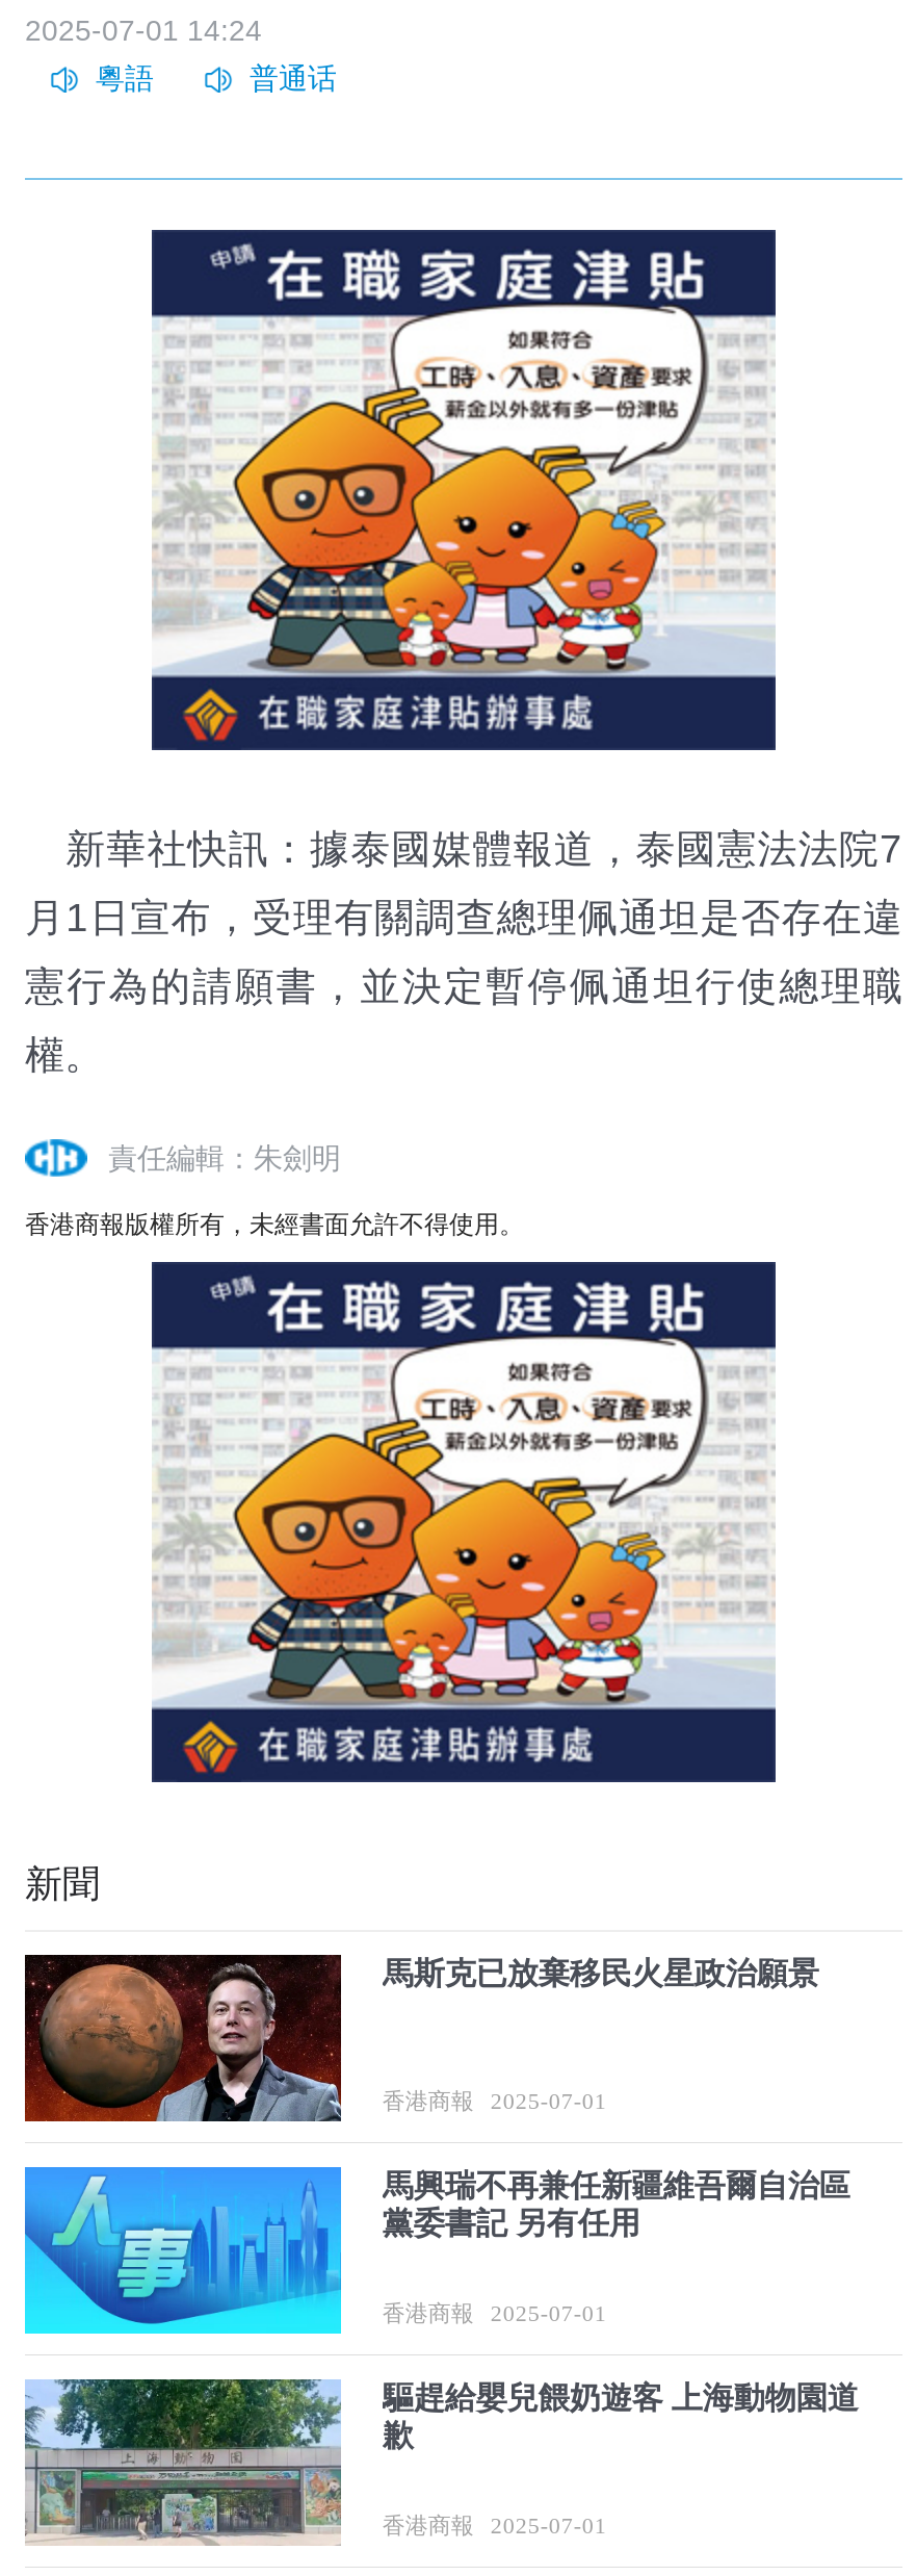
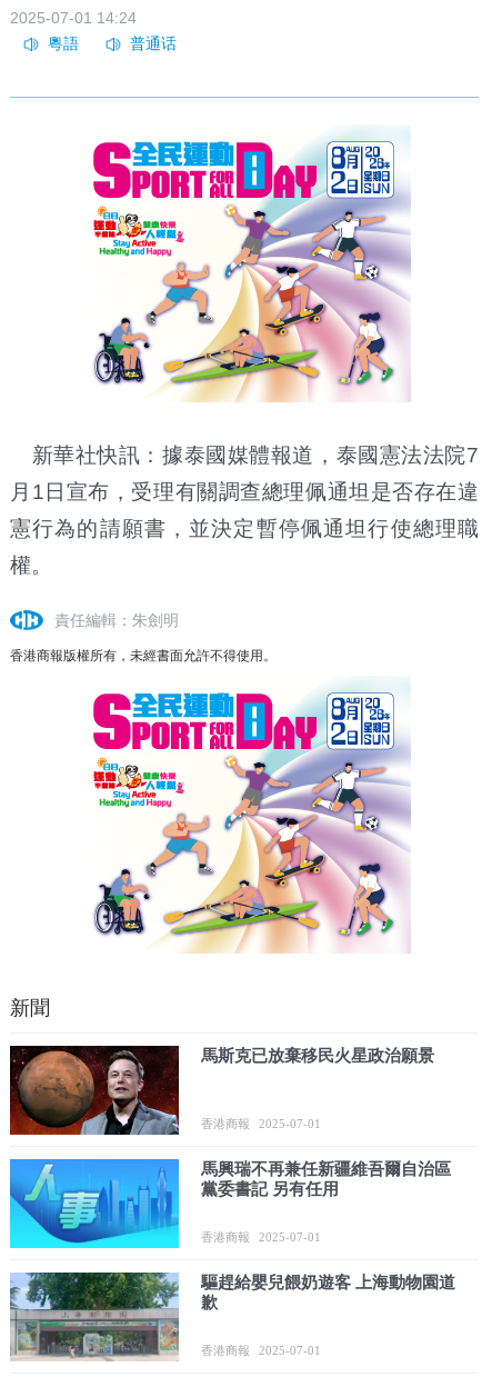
- [image]
+ [image]

- [image]
+ [image]
